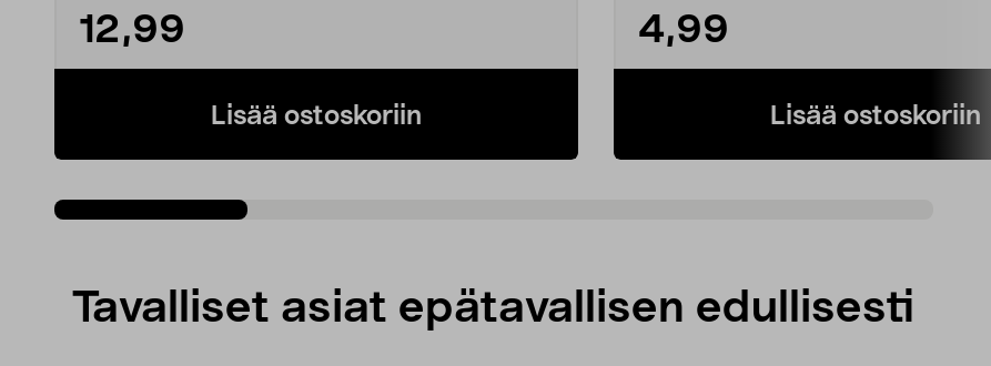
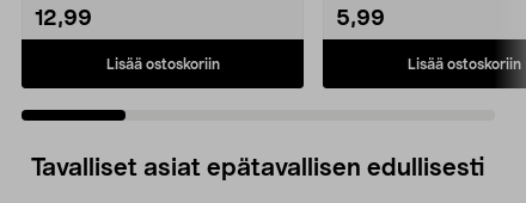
- 4,99
+ 5,99
